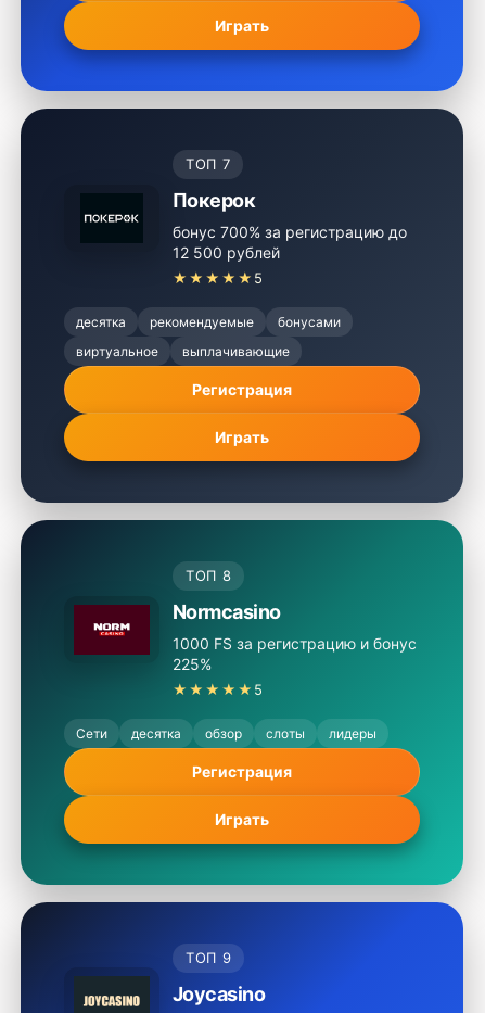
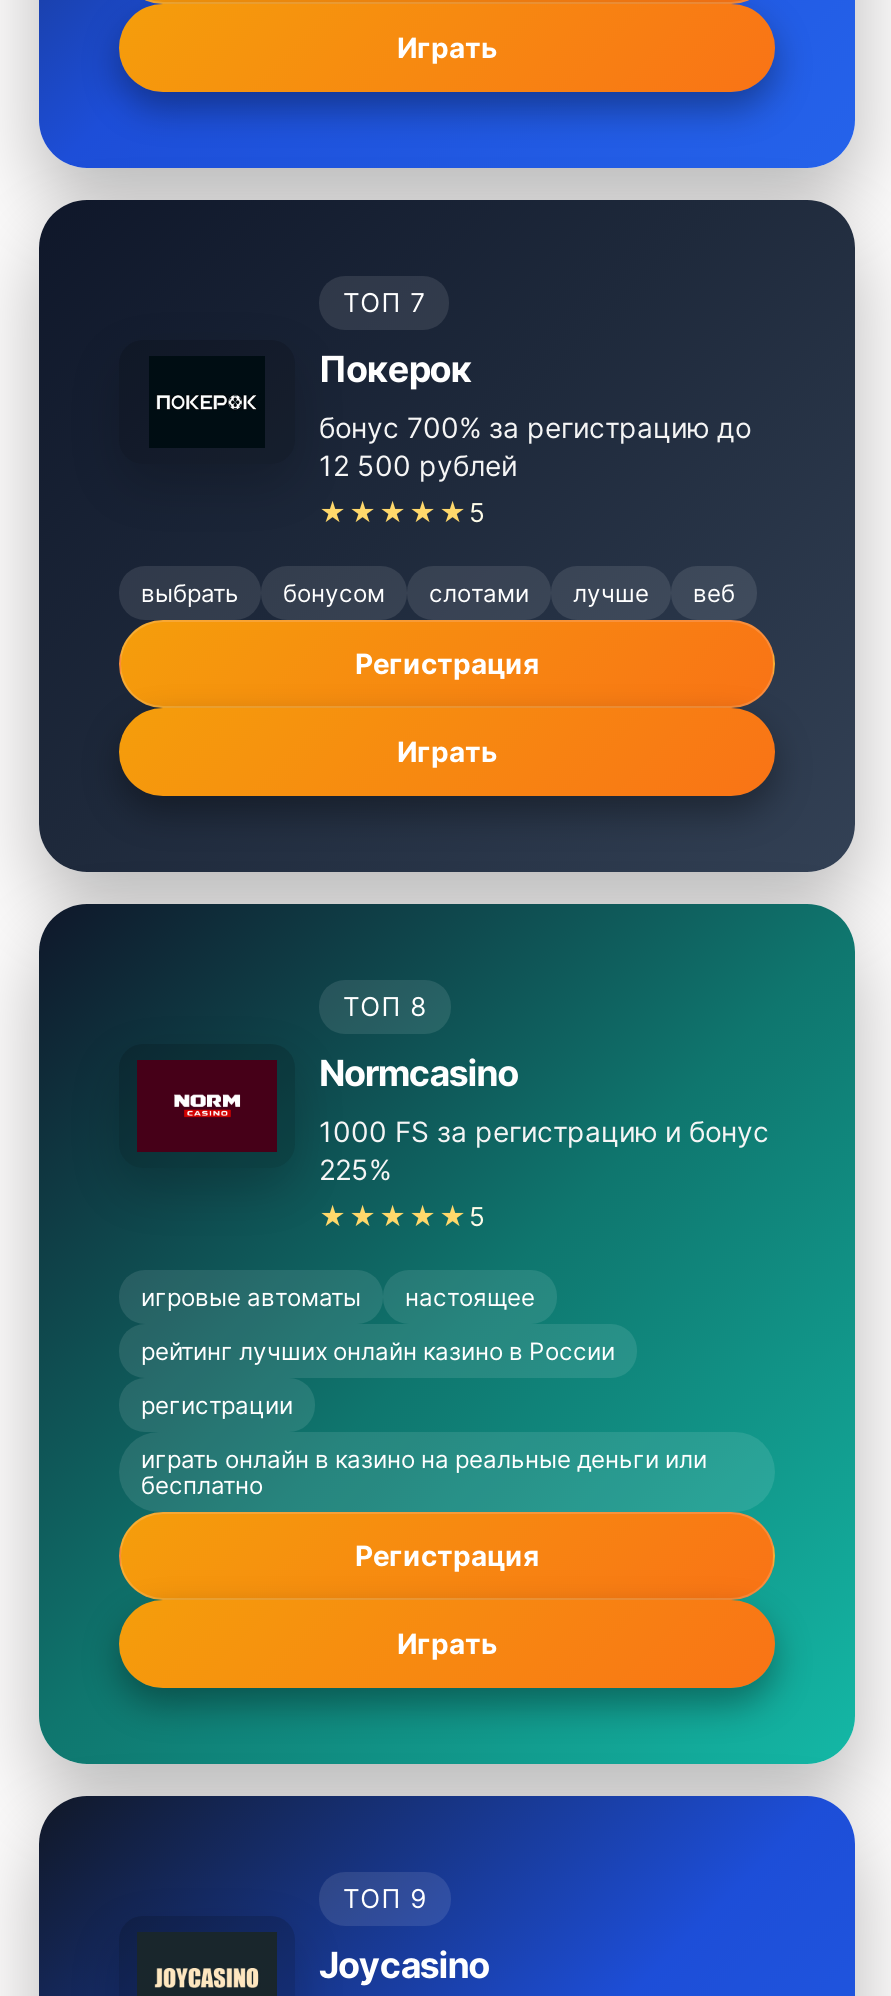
- десятка
- рекомендуемые
- бонусами
- виртуальное
- выплачивающие
+ выбрать
+ бонусом
+ слотами
+ лучше
+ веб

moved up: Регистрация | Играть | ТОП 8 | Normcasino | 1000 FS за регистрацию и бонус | 225%

- Сети
- десятка
- обзор
- слоты
- лидеры
+ игровые автоматы
+ настоящее
+ рейтинг лучших онлайн казино в России
+ регистрации
+ играть онлайн в казино на реальные деньги или
+ бесплатно
